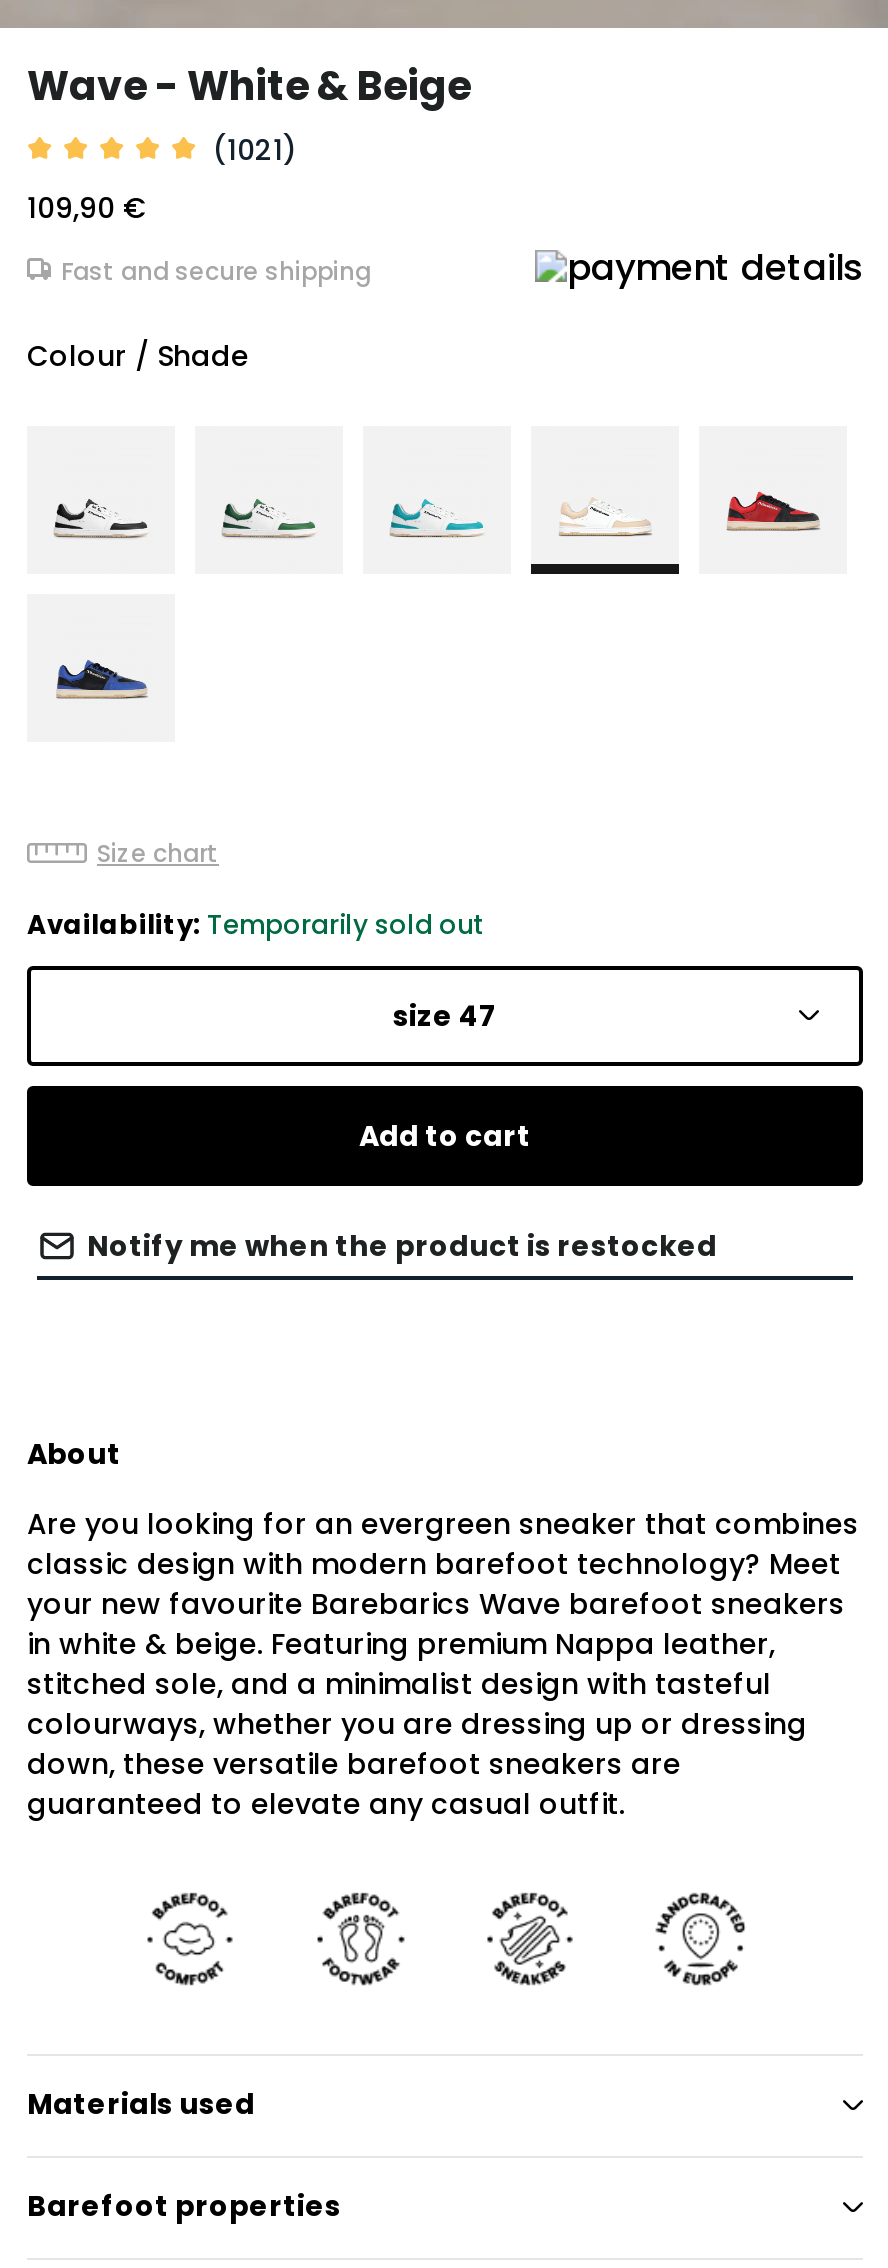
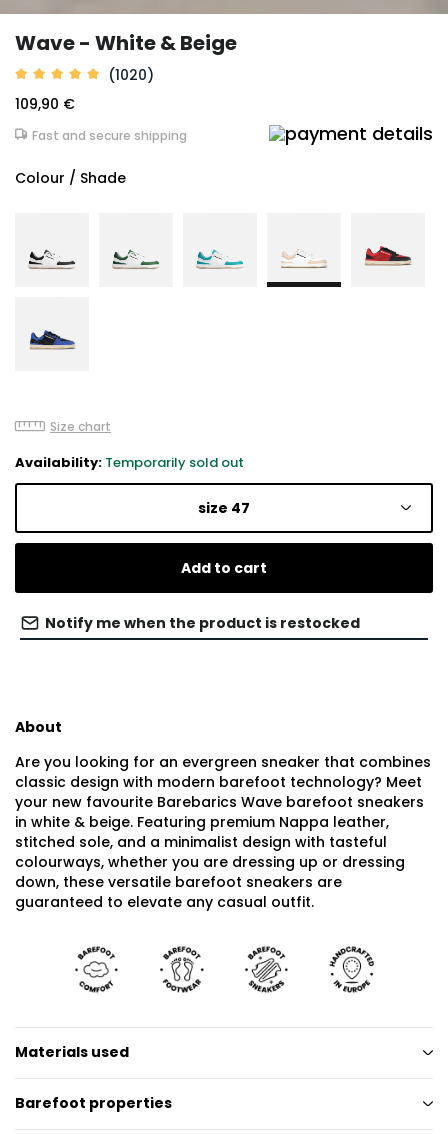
- (1021)
+ (1020)
